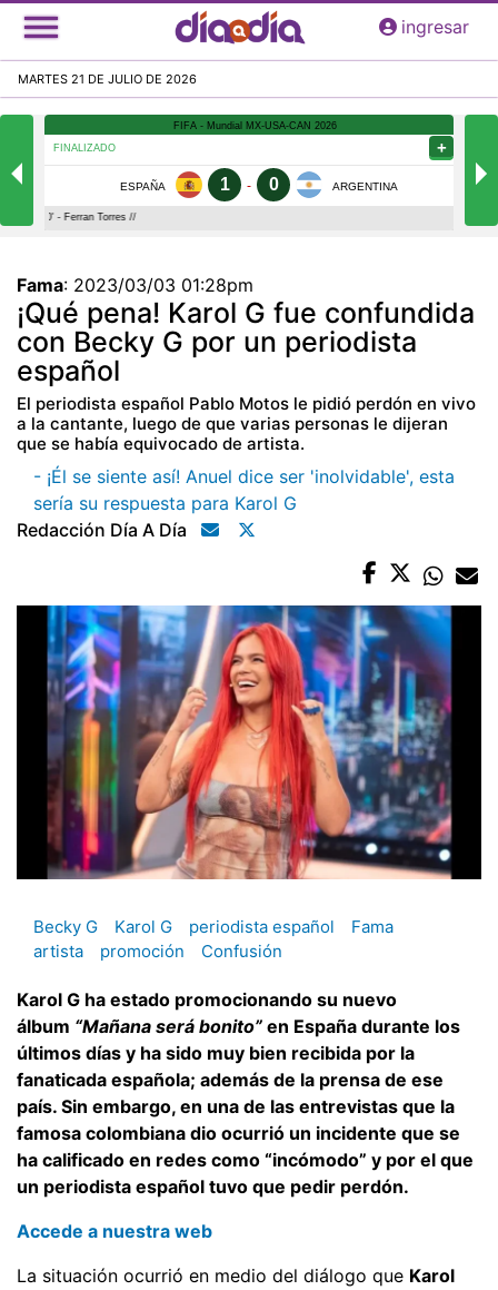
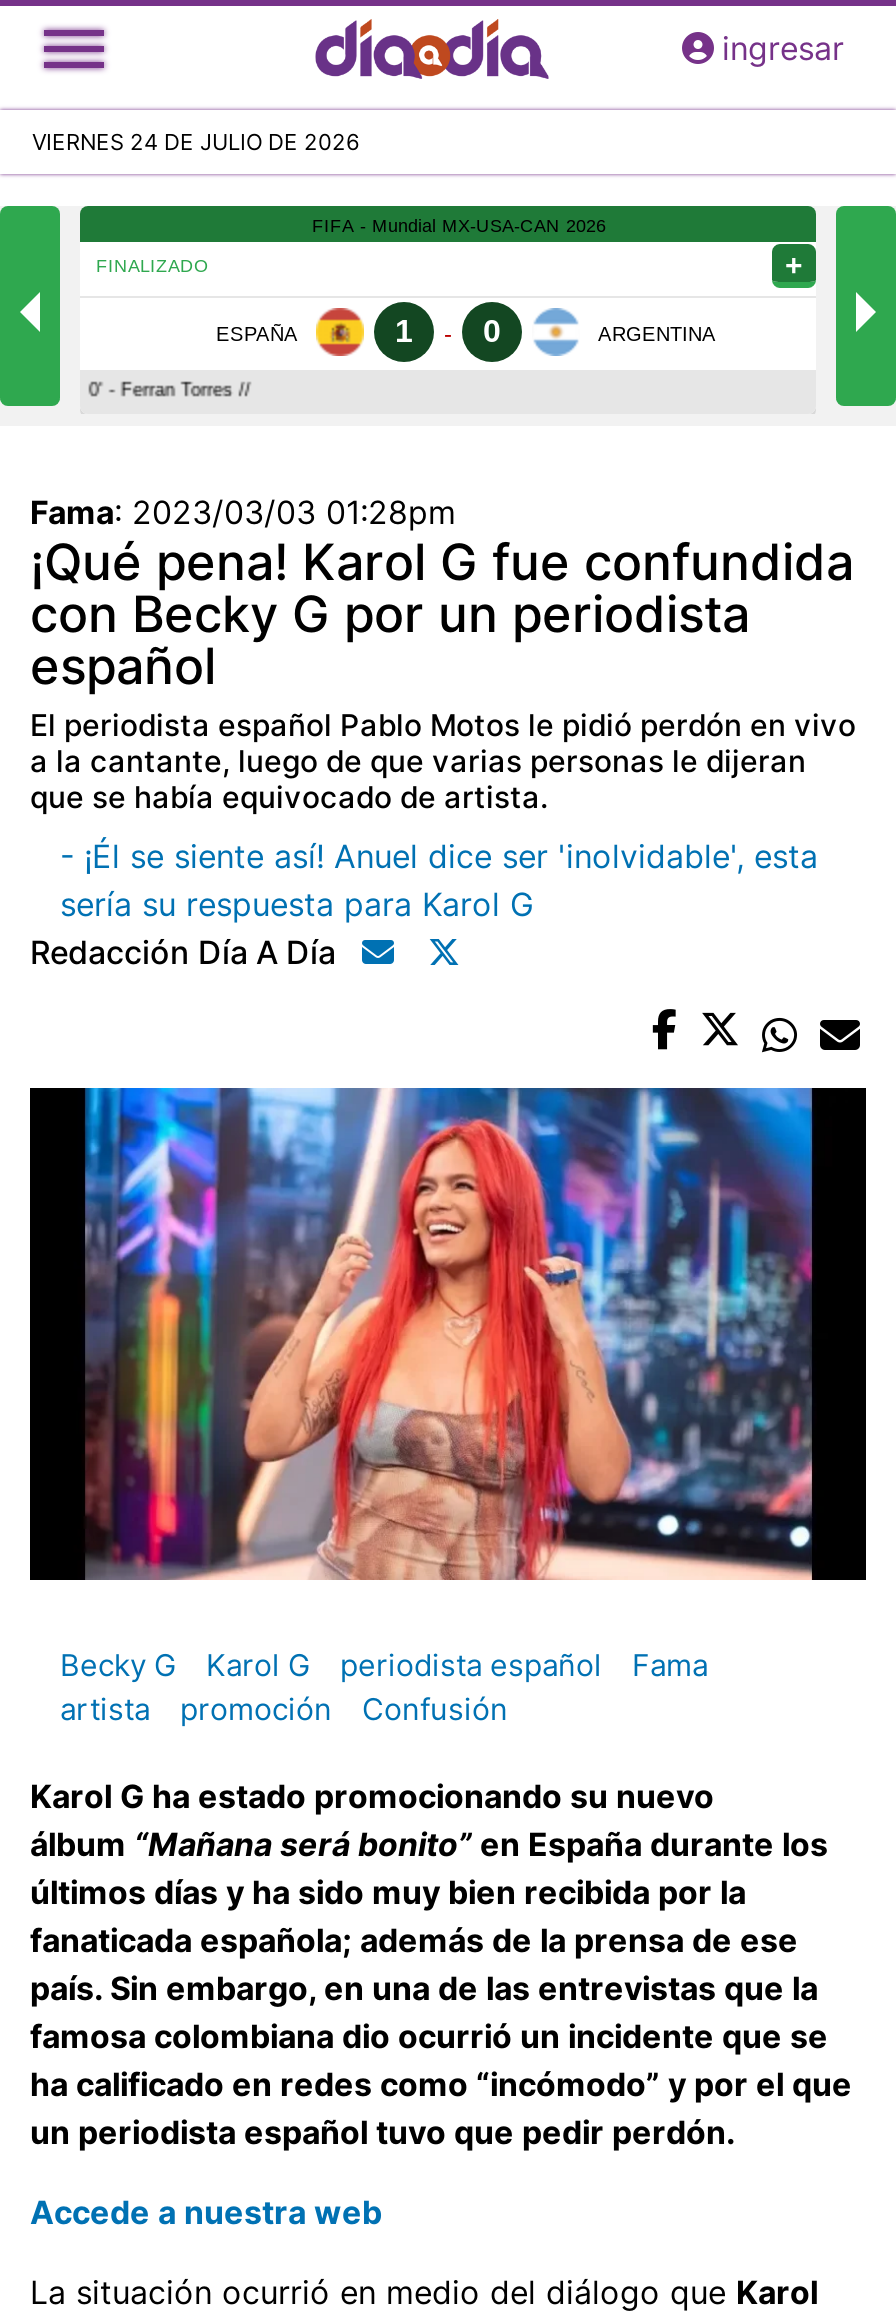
- MARTES 21 DE JULIO DE 2026
+ VIERNES 24 DE JULIO DE 2026
